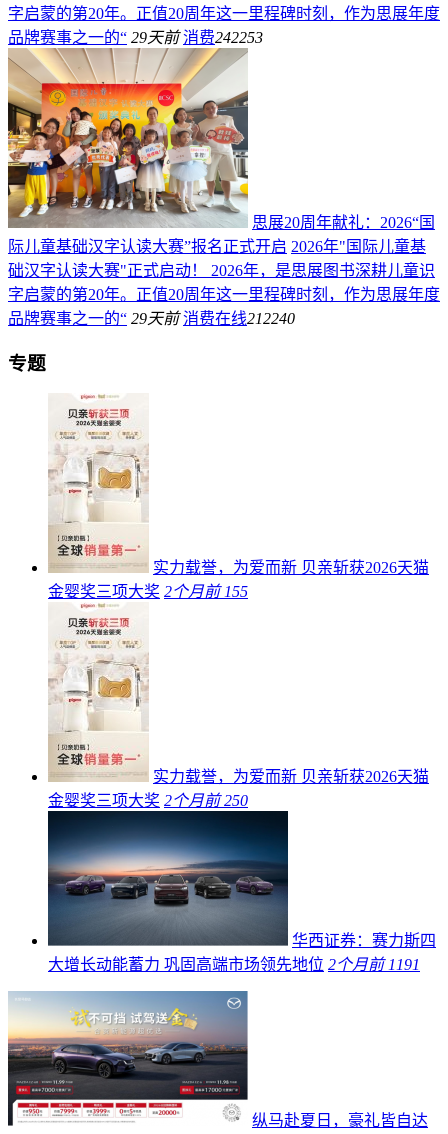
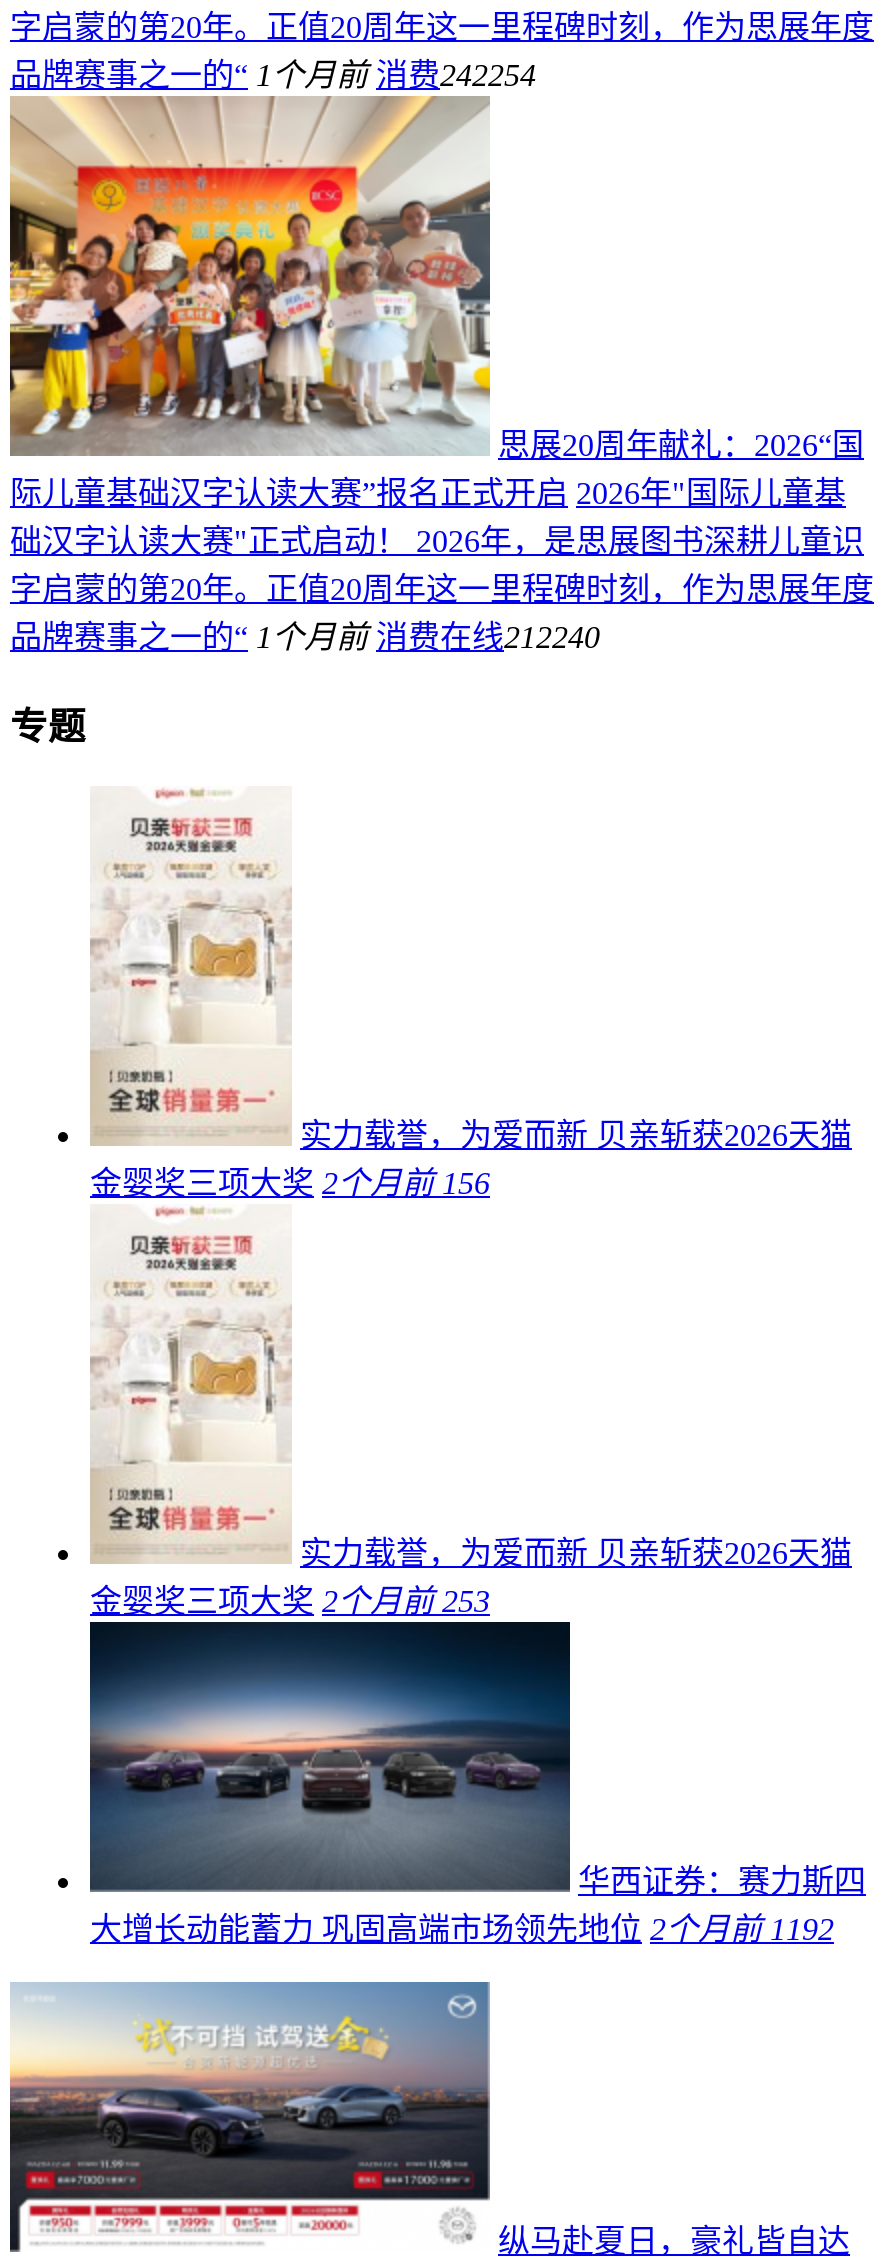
- 品牌赛事之一的“ 29天前 消费242253
+ 品牌赛事之一的“ 1个月前 消费242254

- 品牌赛事之一的“ 29天前 消费在线212240
+ 品牌赛事之一的“ 1个月前 消费在线212240

- 金婴奖三项大奖 2个月前 155
+ 金婴奖三项大奖 2个月前 156

- 金婴奖三项大奖 2个月前 250
+ 金婴奖三项大奖 2个月前 253

- 大增长动能蓄力 巩固高端市场领先地位 2个月前 1191
+ 大增长动能蓄力 巩固高端市场领先地位 2个月前 1192
